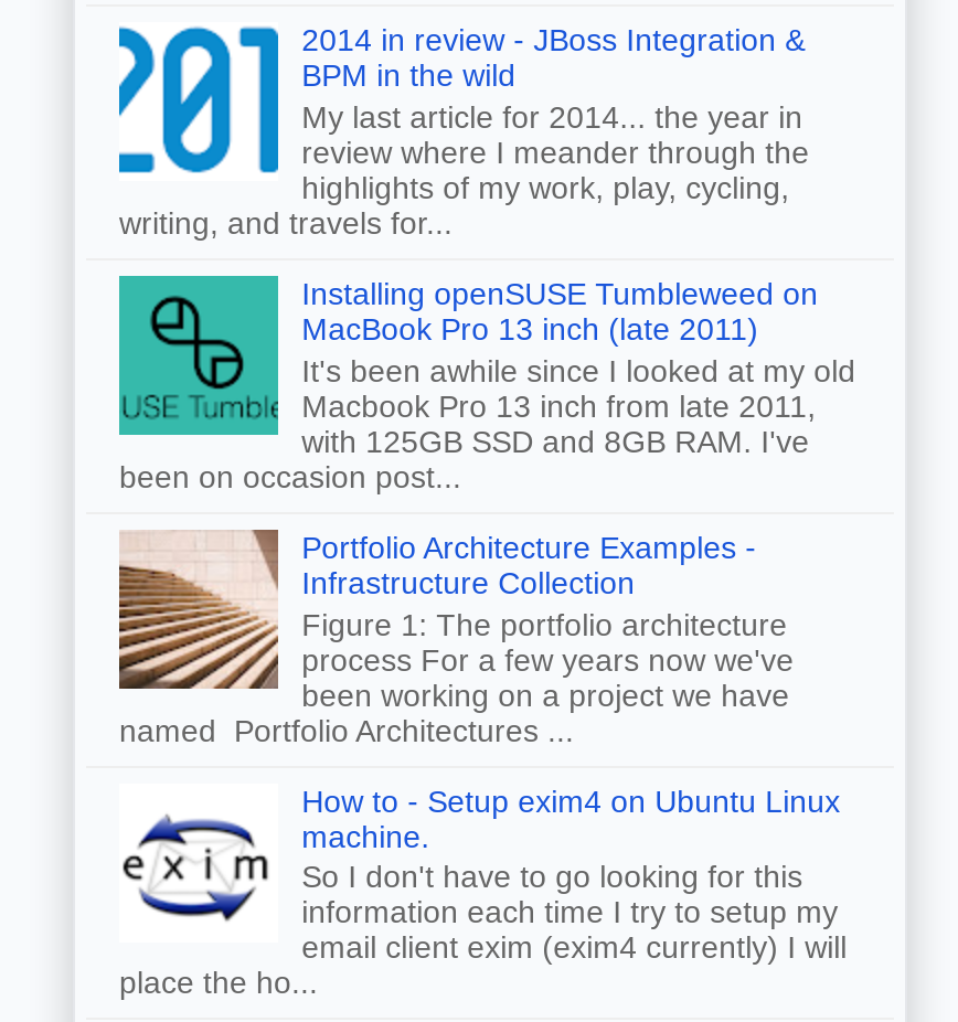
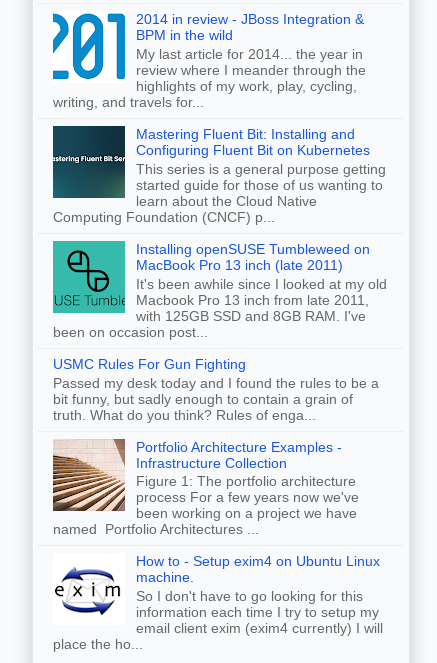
+ [image]
+ Mastering Fluent Bit: Installing and
+ Configuring Fluent Bit on Kubernetes
+ This series is a general purpose getting
+ started guide for those of us wanting to
+ learn about the Cloud Native
+ Computing Foundation (CNCF) p...

+ USMC Rules For Gun Fighting
+ Passed my desk today and I found the rules to be a
+ bit funny, but sadly enough to contain a grain of
+ truth. What do you think? Rules of enga...
